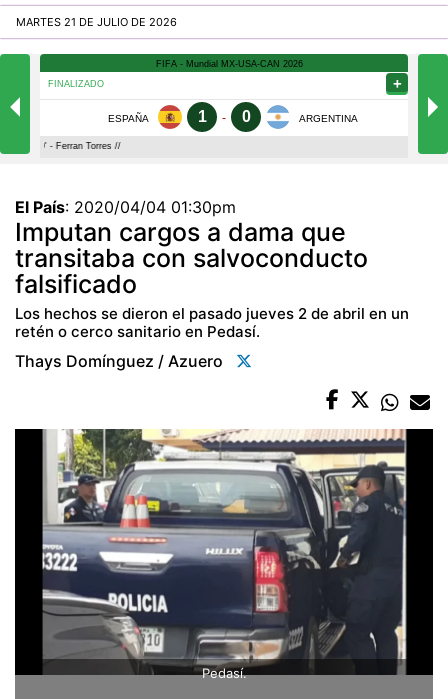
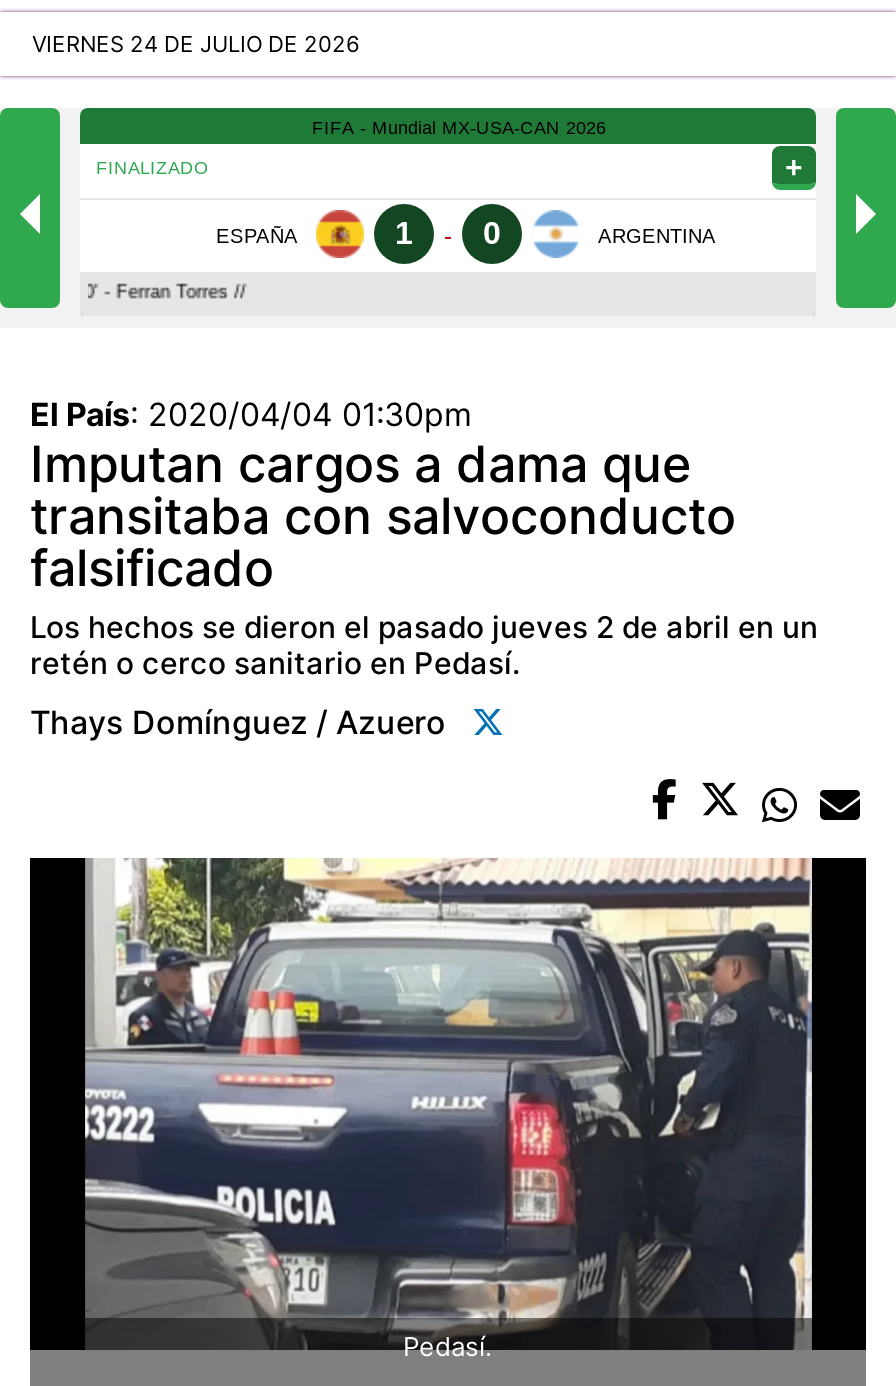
- MARTES 21 DE JULIO DE 2026
+ VIERNES 24 DE JULIO DE 2026
